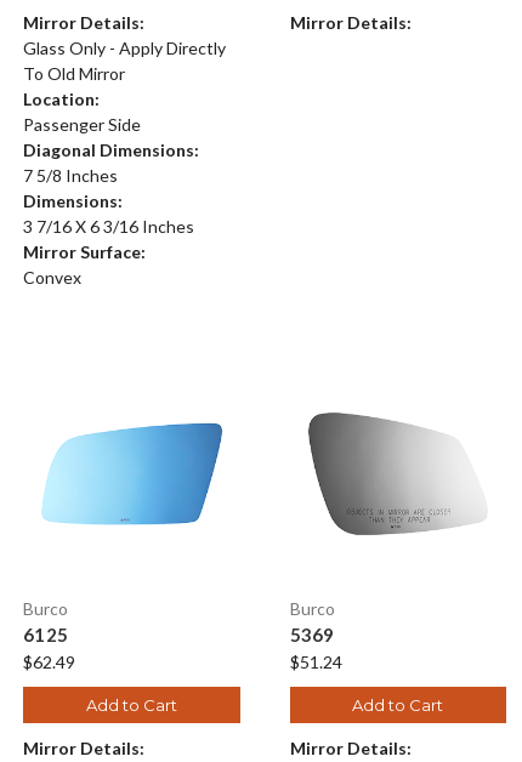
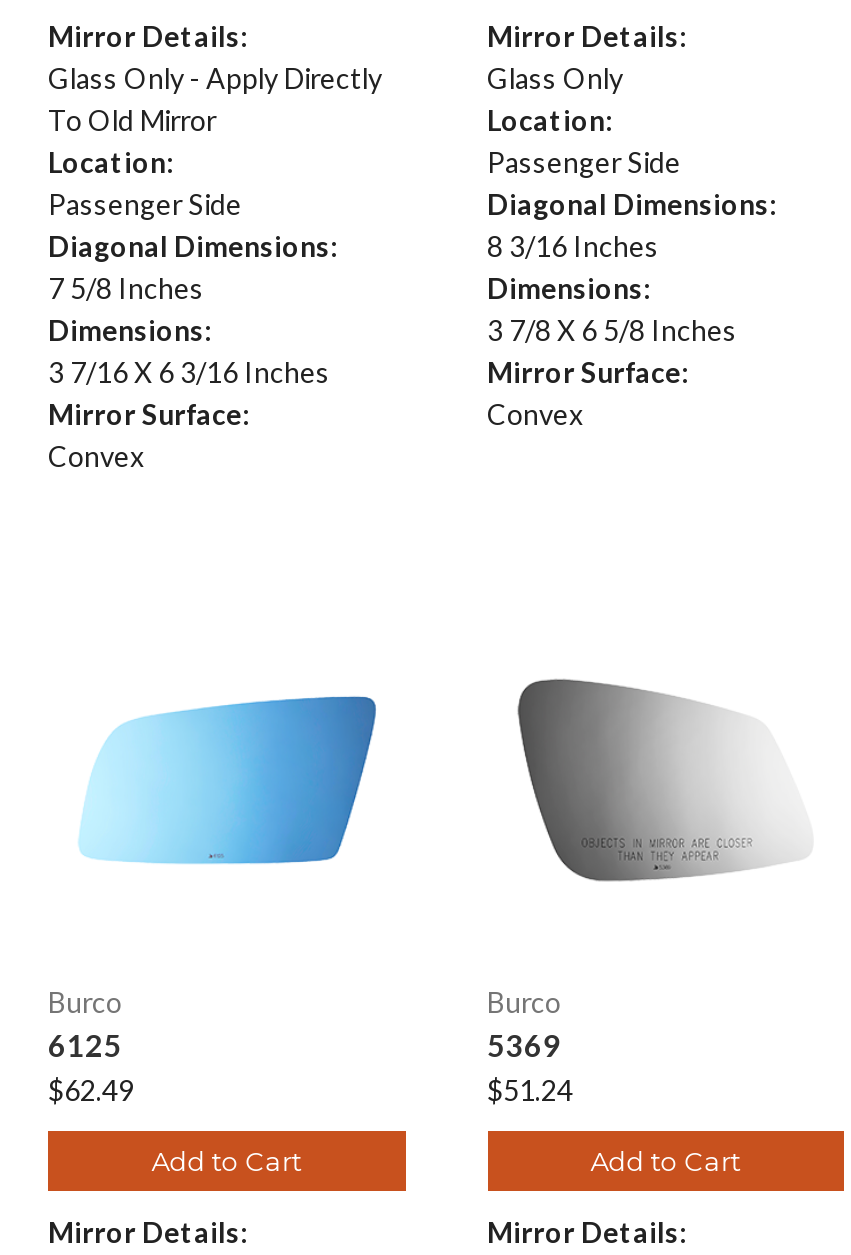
+ Glass Only
+ Location:
+ Passenger Side
+ Diagonal Dimensions:
+ 8 3/16 Inches
+ Dimensions:
+ 3 7/8 X 6 5/8 Inches
+ Mirror Surface:
+ Convex
